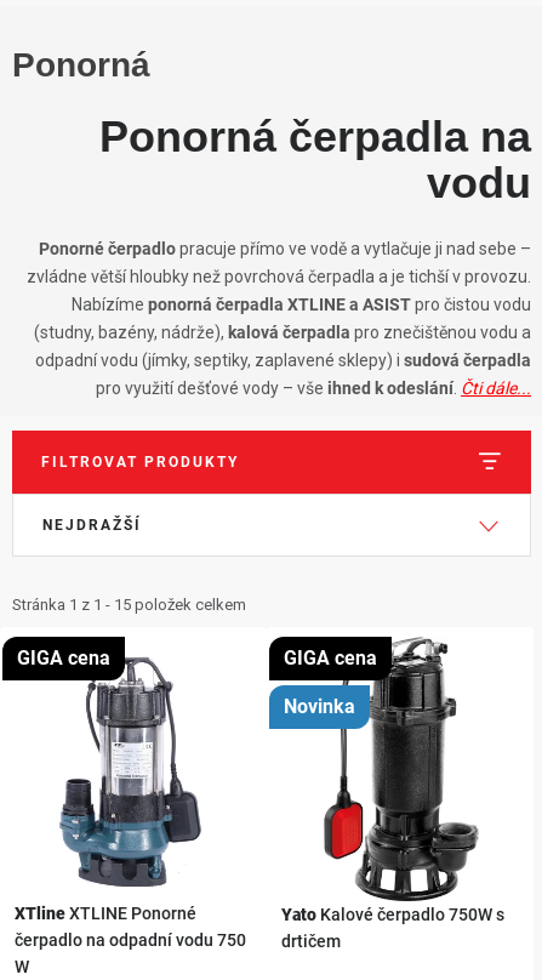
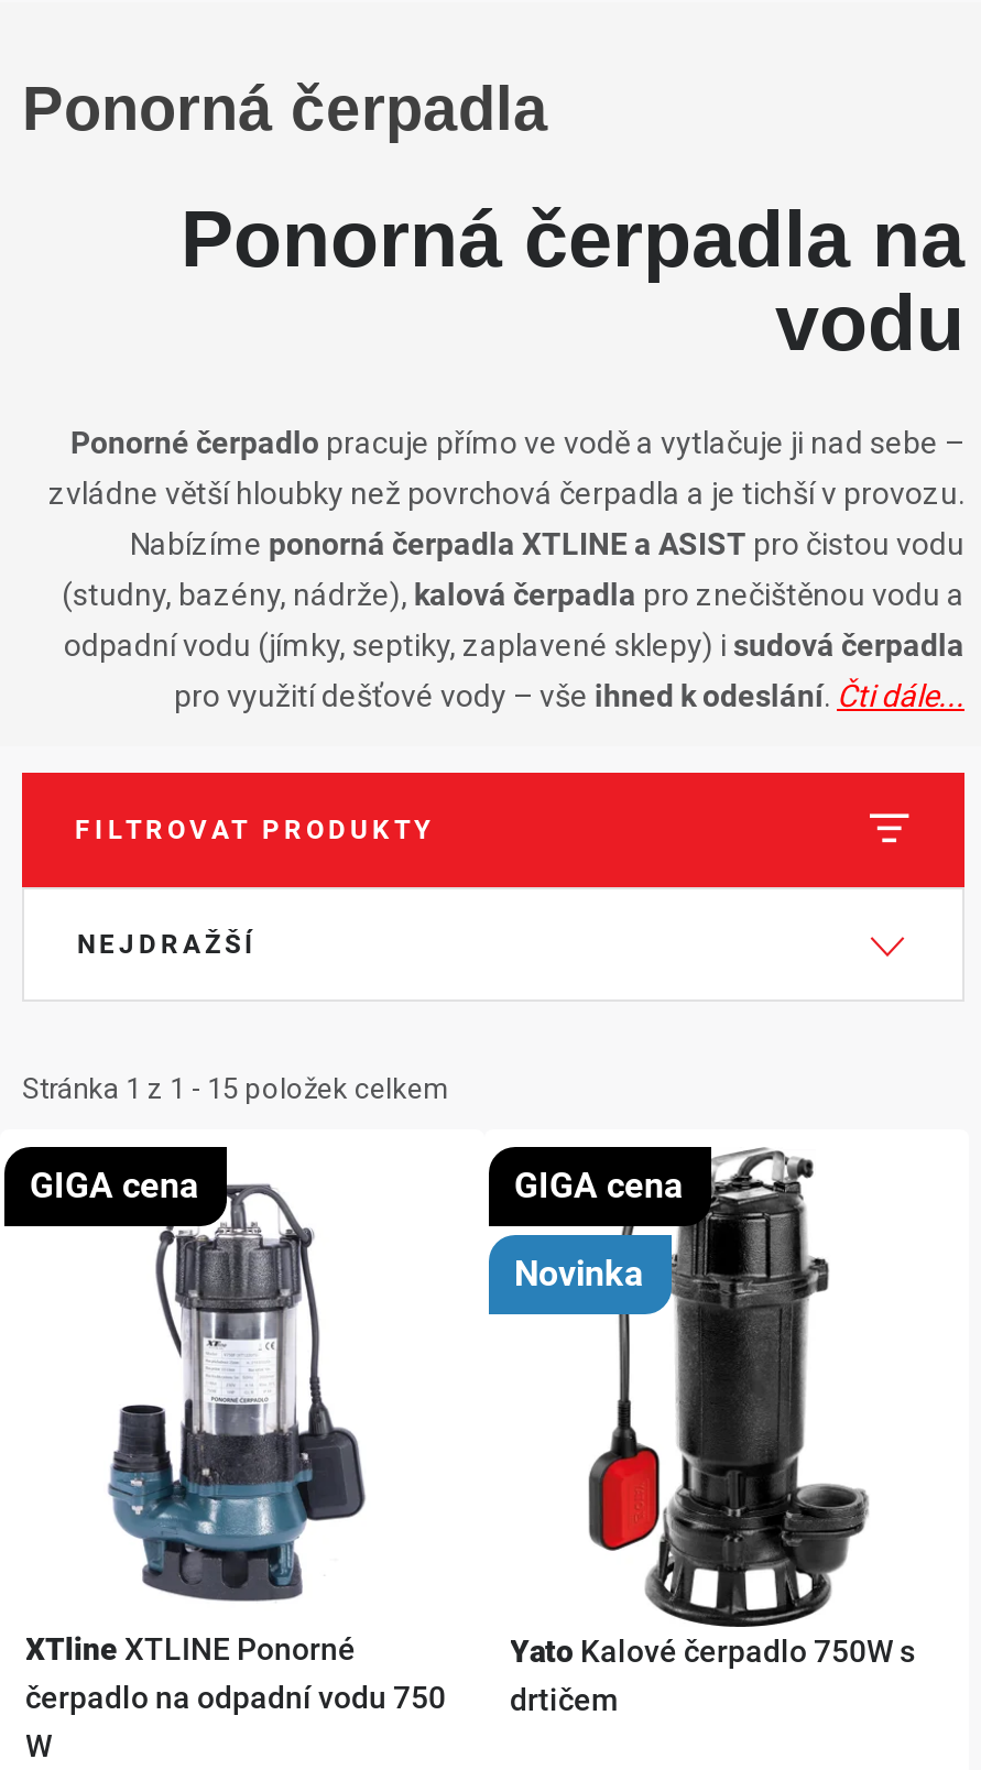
- Ponorná
+ Ponorná čerpadla
